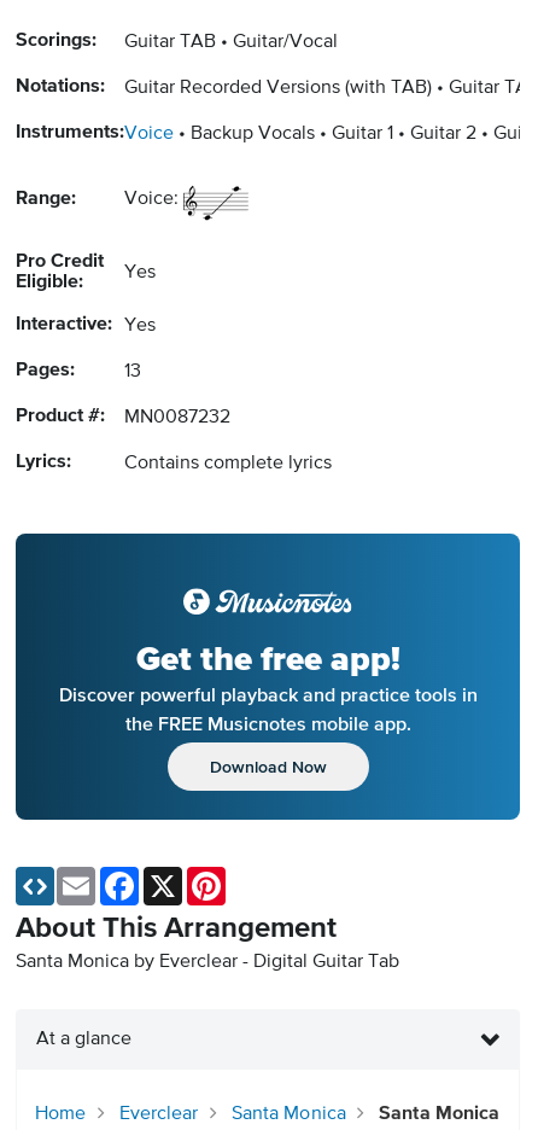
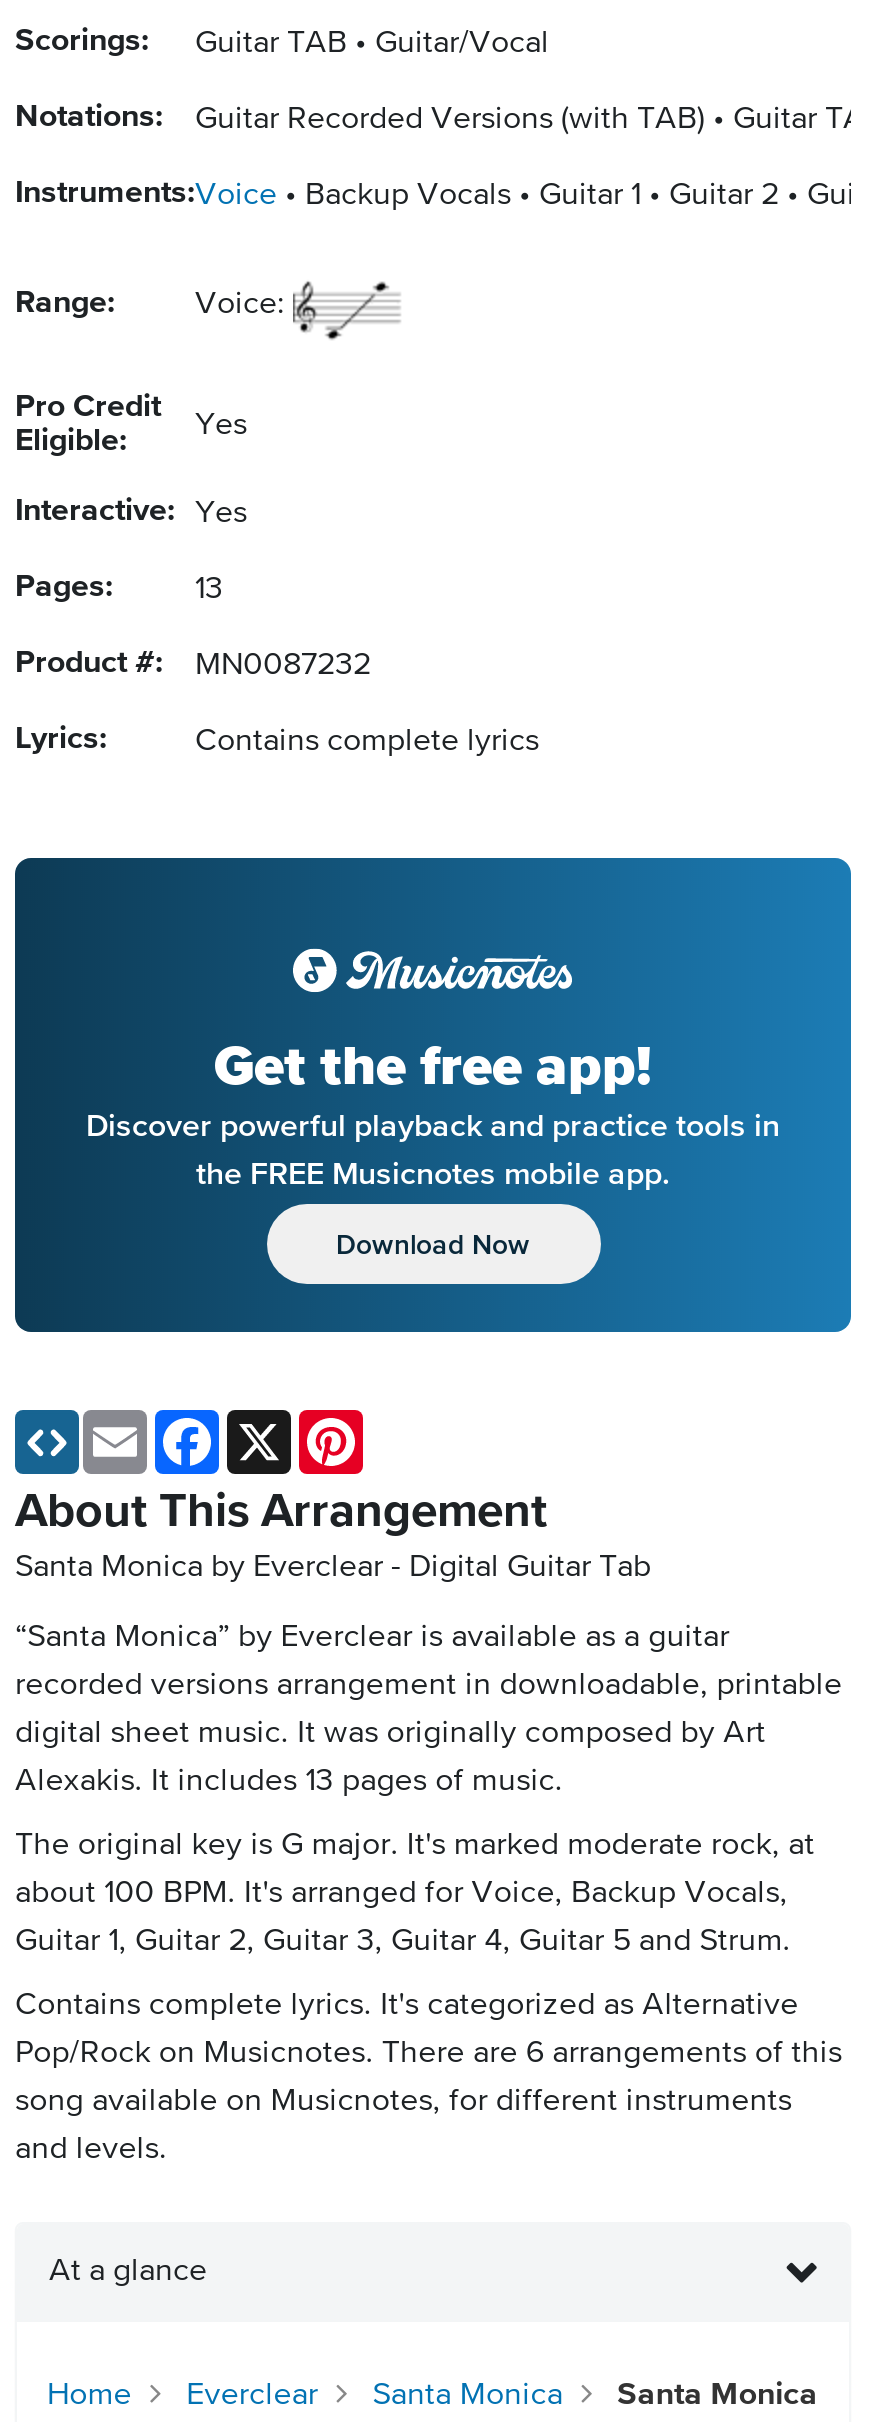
+ “Santa Monica” by Everclear is available as a guitar
+ recorded versions arrangement in downloadable, printable
+ digital sheet music. It was originally composed by Art
+ Alexakis. It includes 13 pages of music.
+ The original key is G major. It's marked moderate rock, at
+ about 100 BPM. It's arranged for Voice, Backup Vocals,
+ Guitar 1, Guitar 2, Guitar 3, Guitar 4, Guitar 5 and Strum.
+ Contains complete lyrics. It's categorized as Alternative
+ Pop/Rock on Musicnotes. There are 6 arrangements of this
+ song available on Musicnotes, for different instruments
+ and levels.
